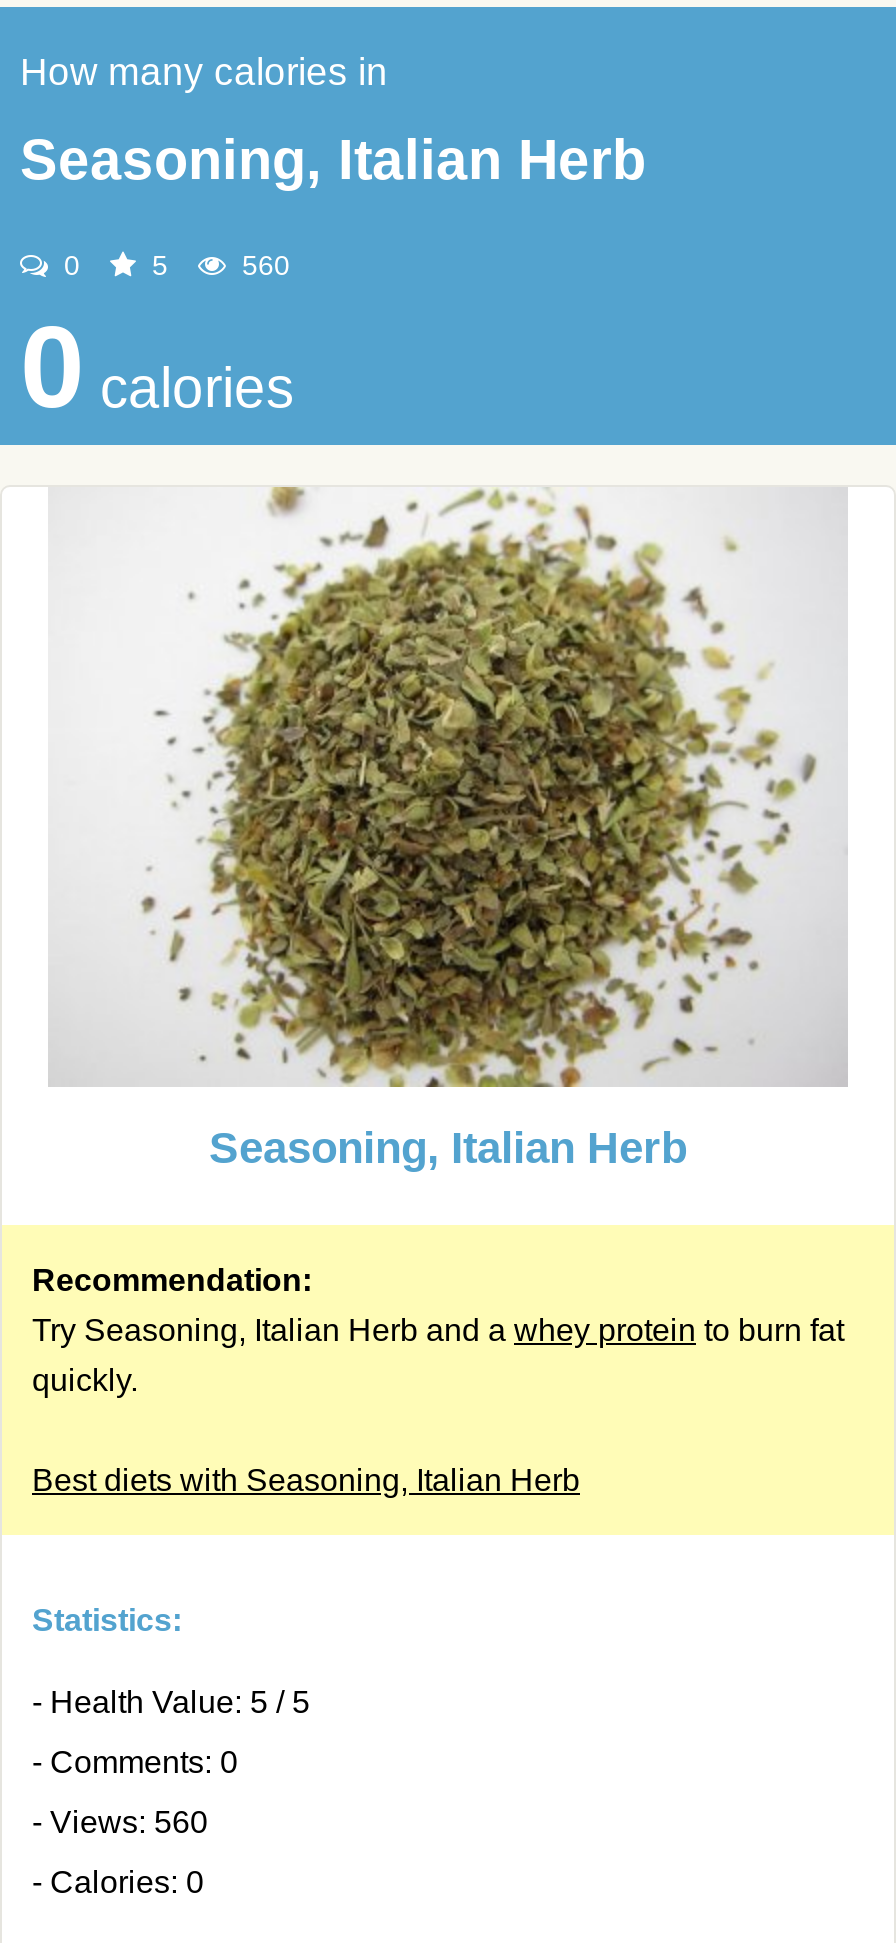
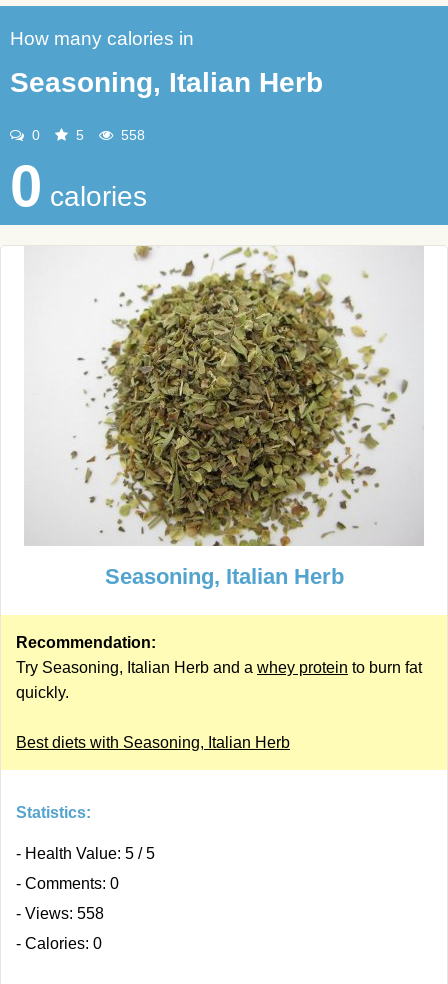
- 560
+ 558

- - Views: 560
+ - Views: 558
